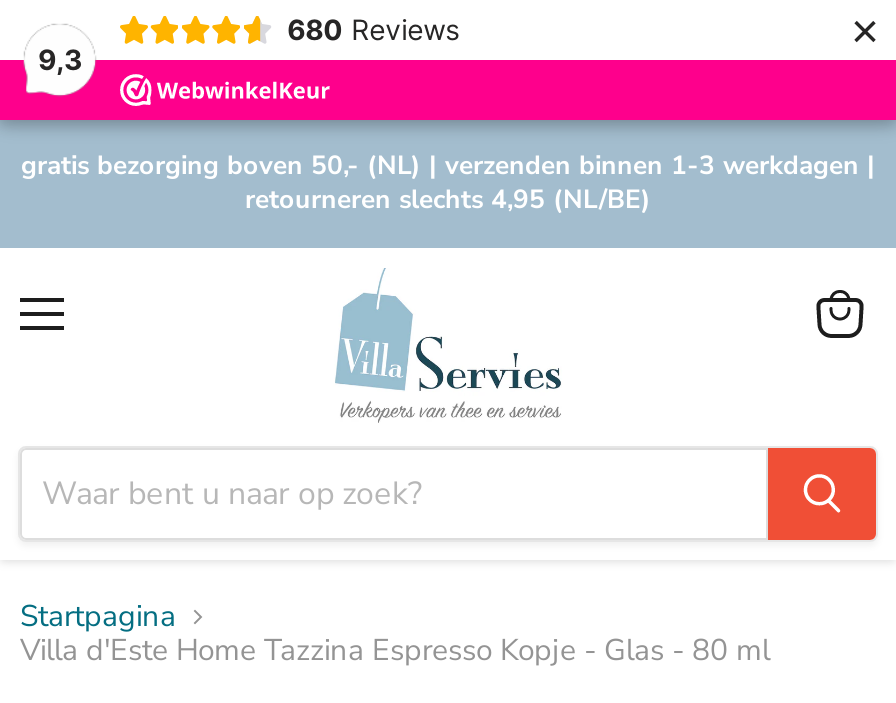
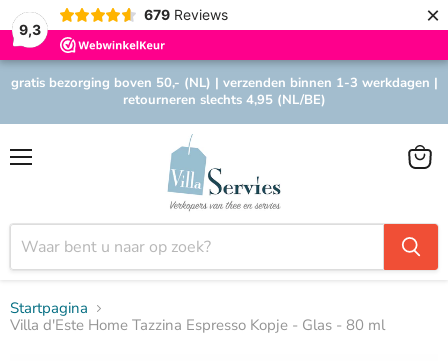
- 680 Reviews
+ 679 Reviews
